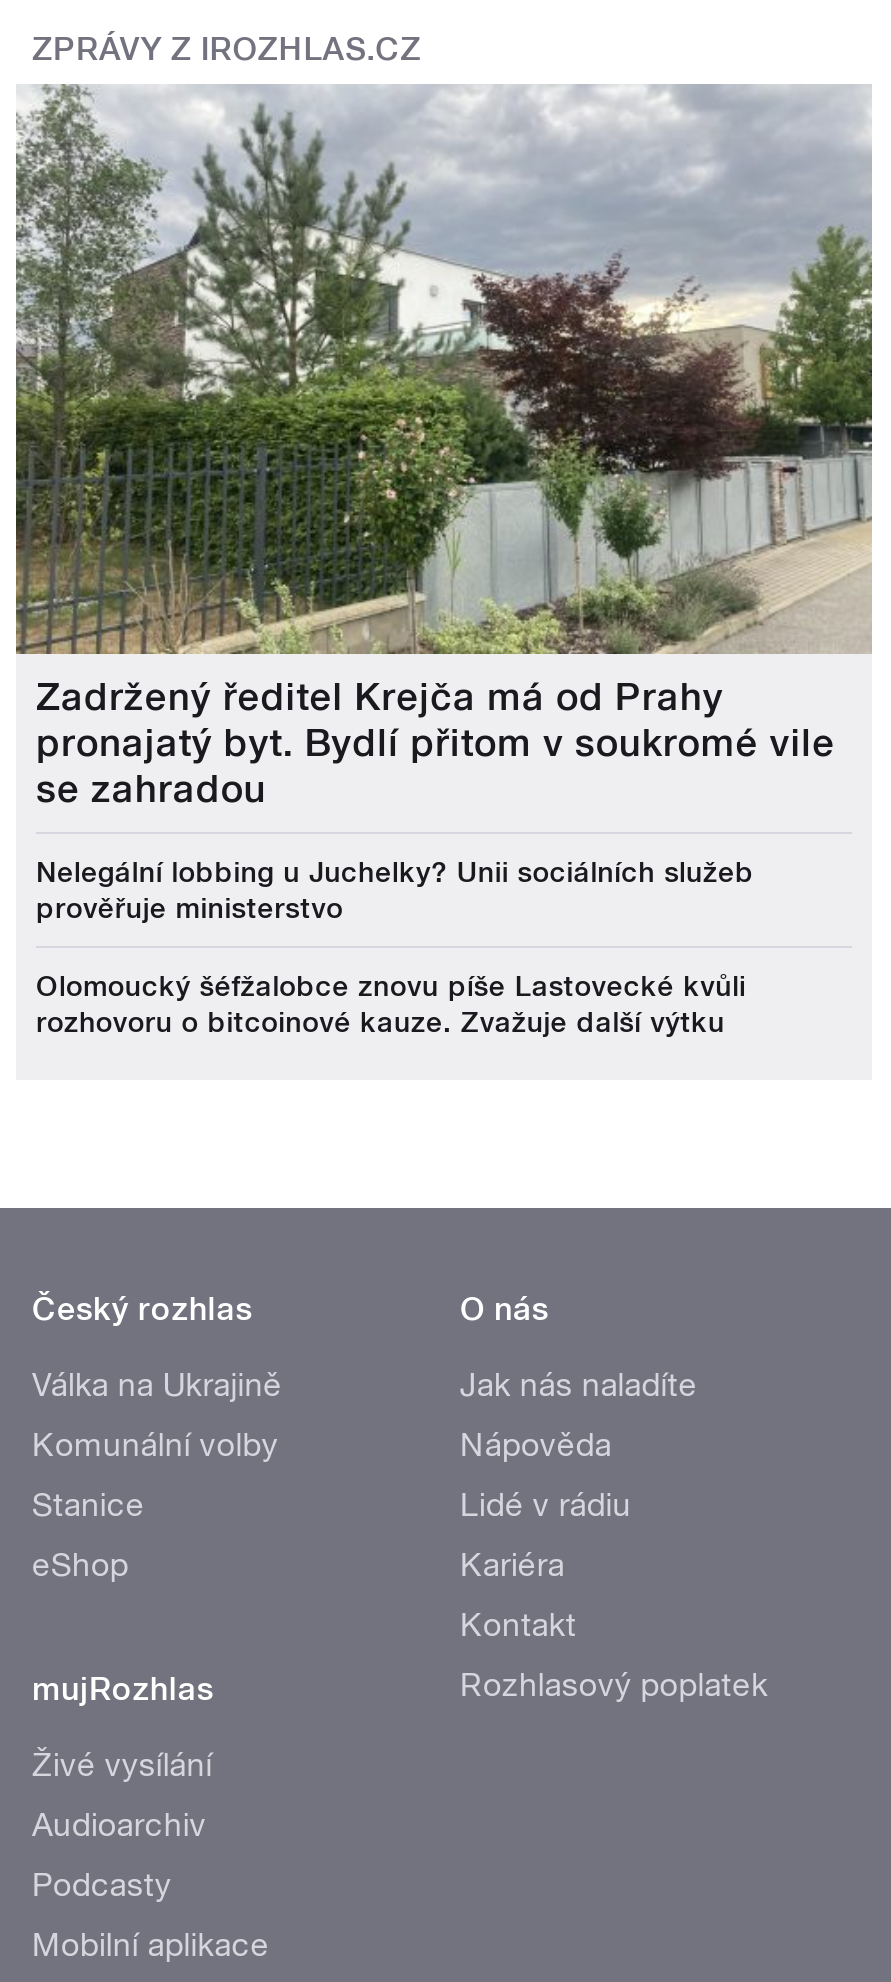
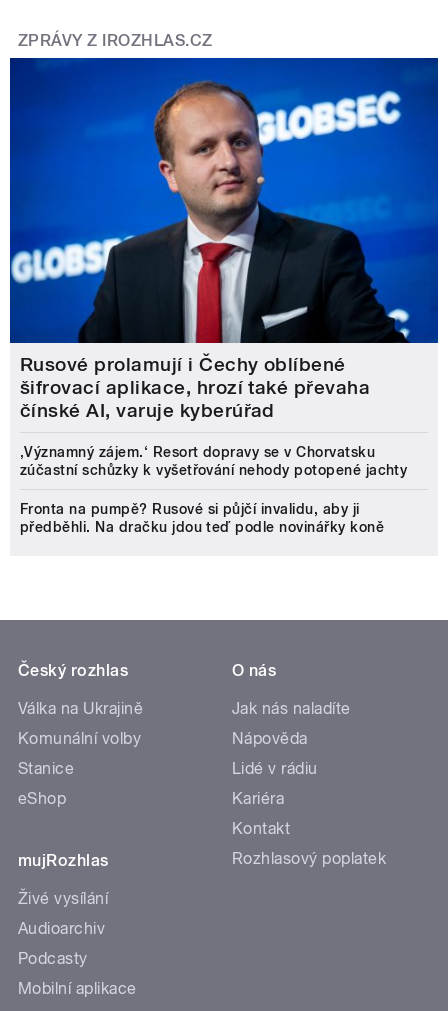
- [image]
- Zadržený ředitel Krejča má od Prahy
- pronajatý byt. Bydlí přitom v soukromé vile
- se zahradou
+ [image]
+ Rusové prolamují i Čechy oblíbené
+ šifrovací aplikace, hrozí také převaha
+ čínské AI, varuje kyberúřad

- Nelegální lobbing u Juchelky? Unii sociálních služeb
- prověřuje ministerstvo
+ ‚Významný zájem.‘ Resort dopravy se v Chorvatsku
+ zúčastní schůzky k vyšetřování nehody potopené jachty

- Olomoucký šéfžalobce znovu píše Lastovecké kvůli
- rozhovoru o bitcoinové kauze. Zvažuje další výtku
+ Fronta na pumpě? Rusové si půjčí invalidu, aby ji
+ předběhli. Na dračku jdou teď podle novinářky koně
